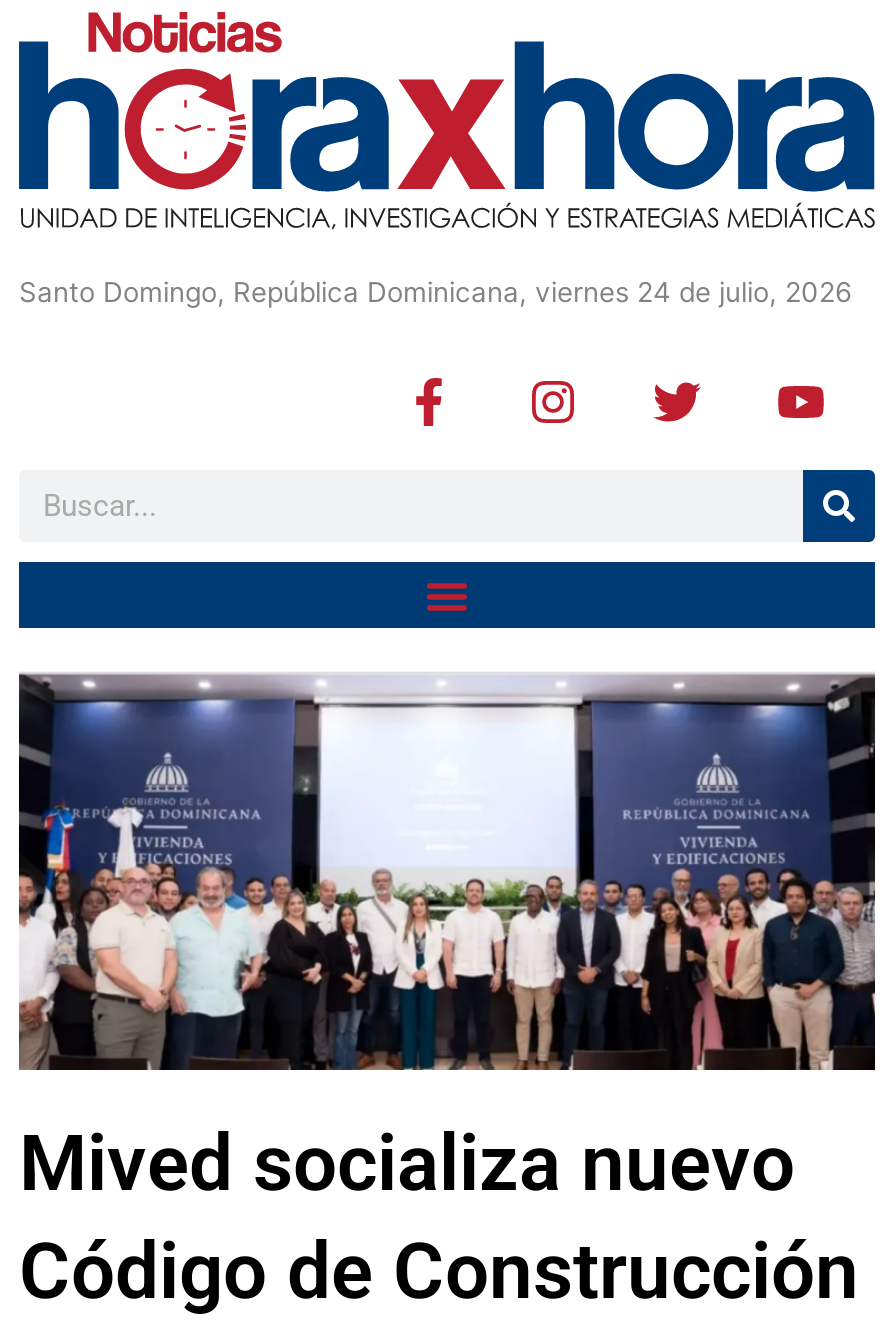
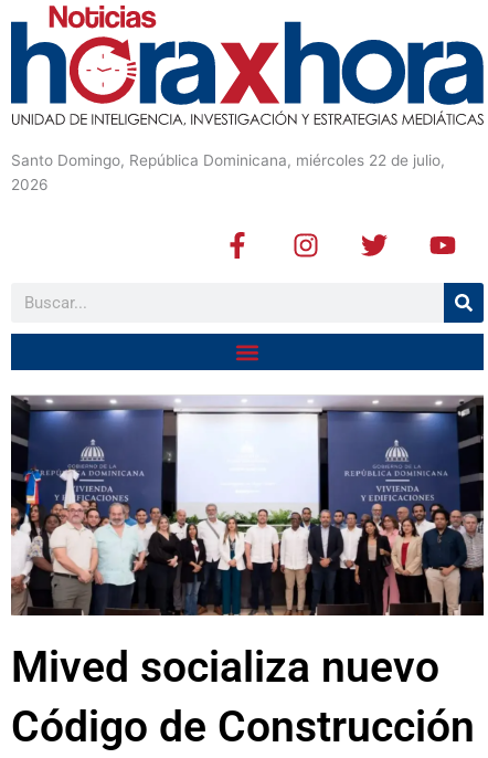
- Santo Domingo, República Dominicana, viernes 24 de julio, 2026
+ Santo Domingo, República Dominicana, miércoles 22 de julio,
+ 2026
